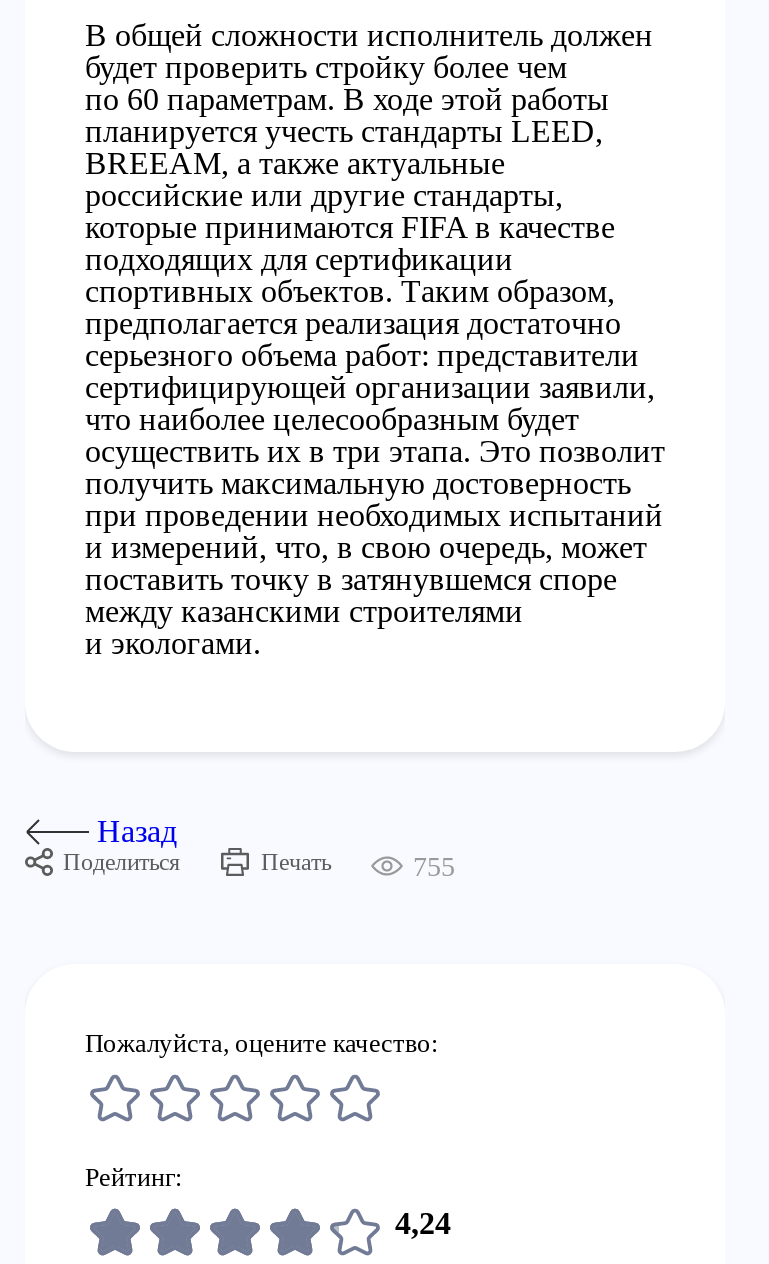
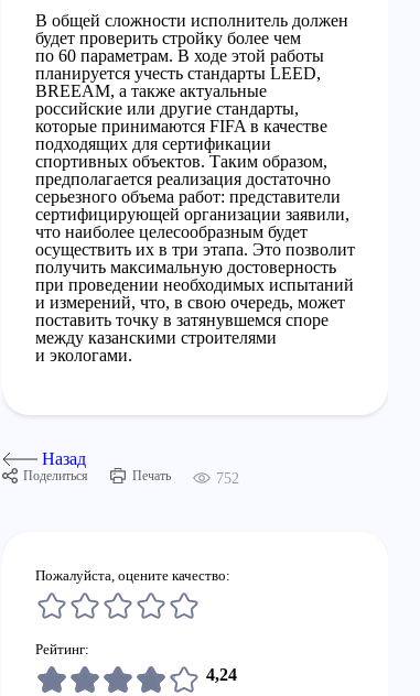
- 755
+ 752
